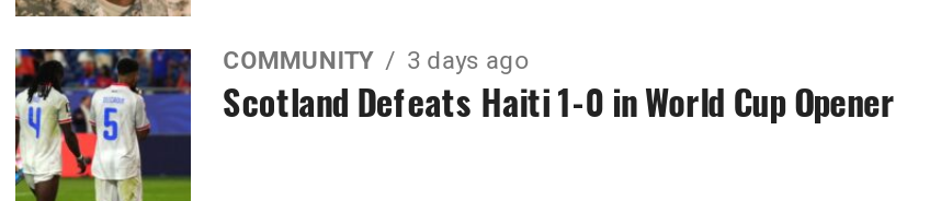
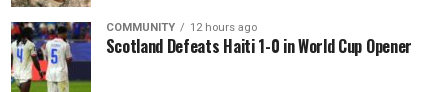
- COMMUNITY 3 days ago
+ COMMUNITY 12 hours ago
